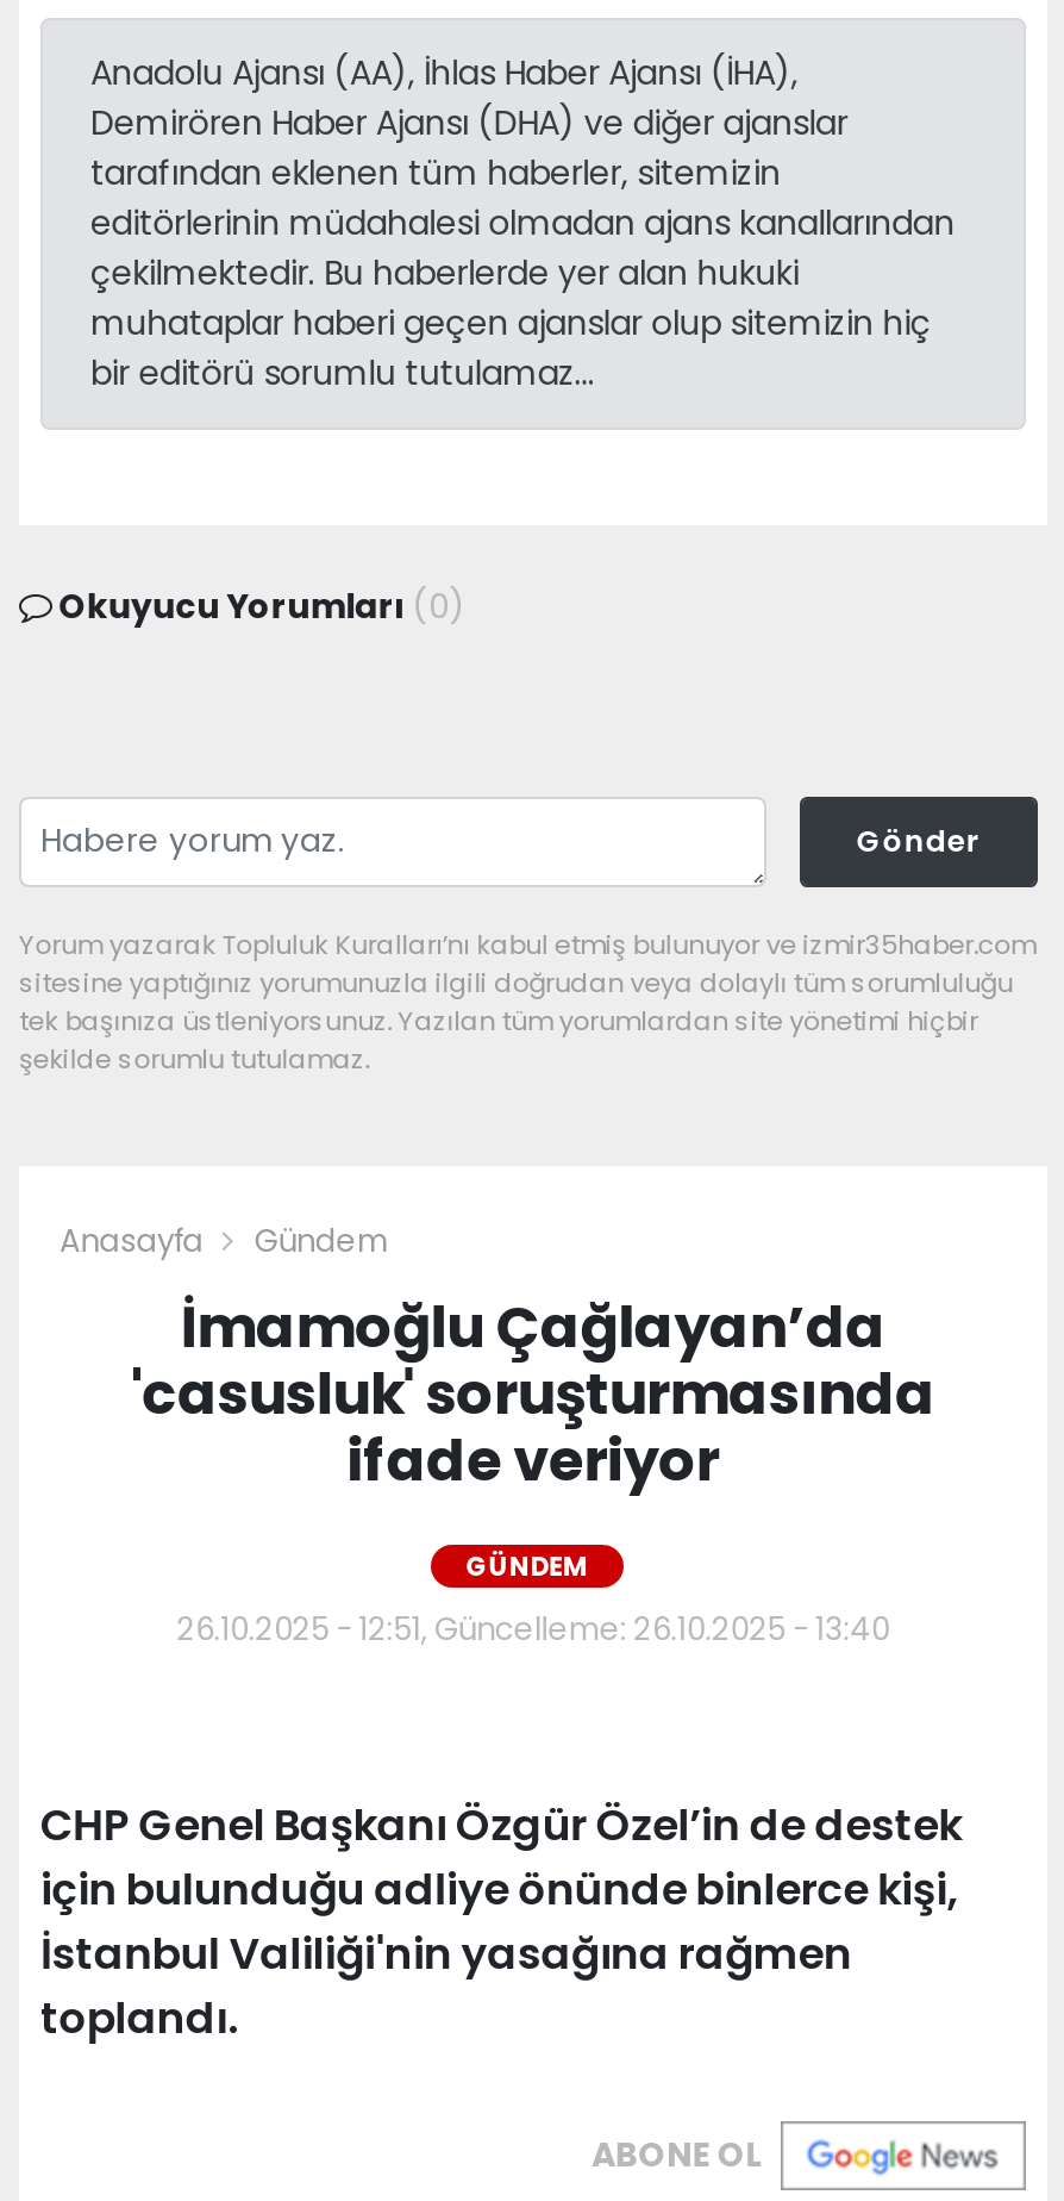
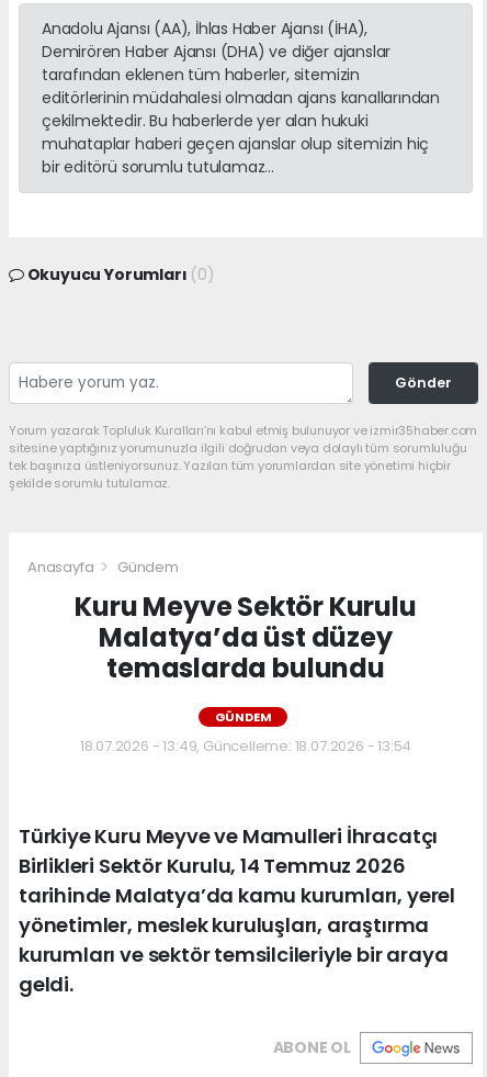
- İmamoğlu Çağlayan’da
- 'casusluk' soruşturmasında
- ifade veriyor
+ Kuru Meyve Sektör Kurulu
+ Malatya’da üst düzey
+ temaslarda bulundu

- 26.10.2025 - 12:51, Güncelleme: 26.10.2025 - 13:40
+ 18.07.2026 - 13:49, Güncelleme: 18.07.2026 - 13:54

- CHP Genel Başkanı Özgür Özel’in de destek
- için bulunduğu adliye önünde binlerce kişi,
- İstanbul Valiliği'nin yasağına rağmen
- toplandı.
+ Türkiye Kuru Meyve ve Mamulleri İhracatçı
+ Birlikleri Sektör Kurulu, 14 Temmuz 2026
+ tarihinde Malatya’da kamu kurumları, yerel
+ yönetimler, meslek kuruluşları, araştırma
+ kurumları ve sektör temsilcileriyle bir araya
+ geldi.
